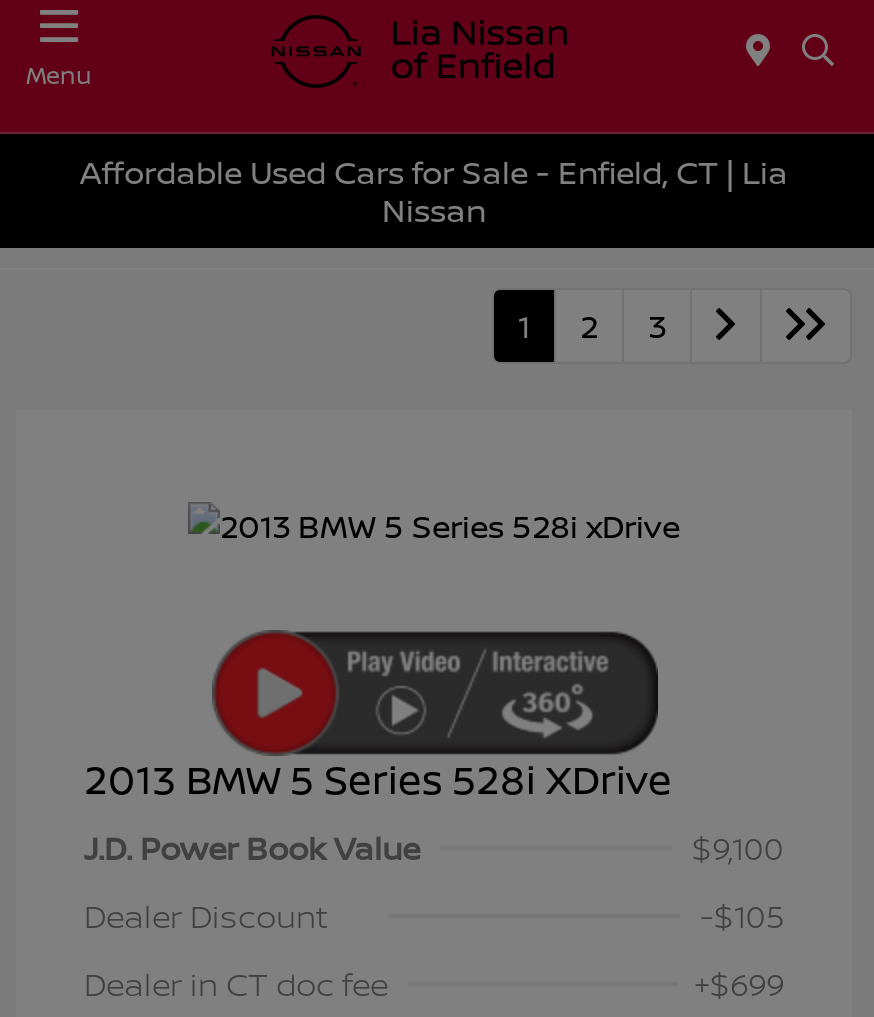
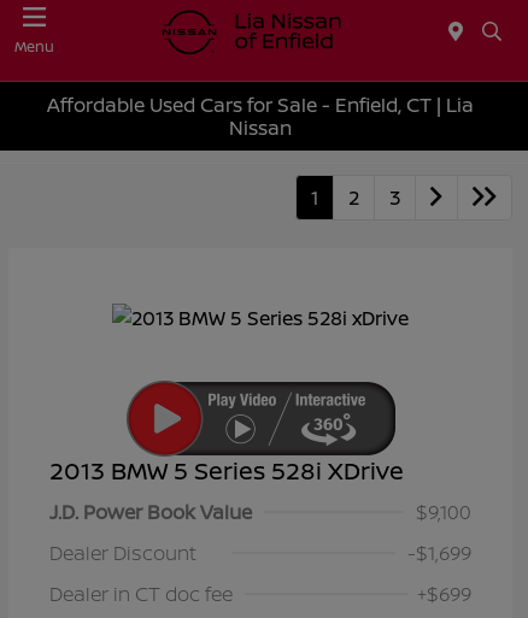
- -$105
+ -$1,699
